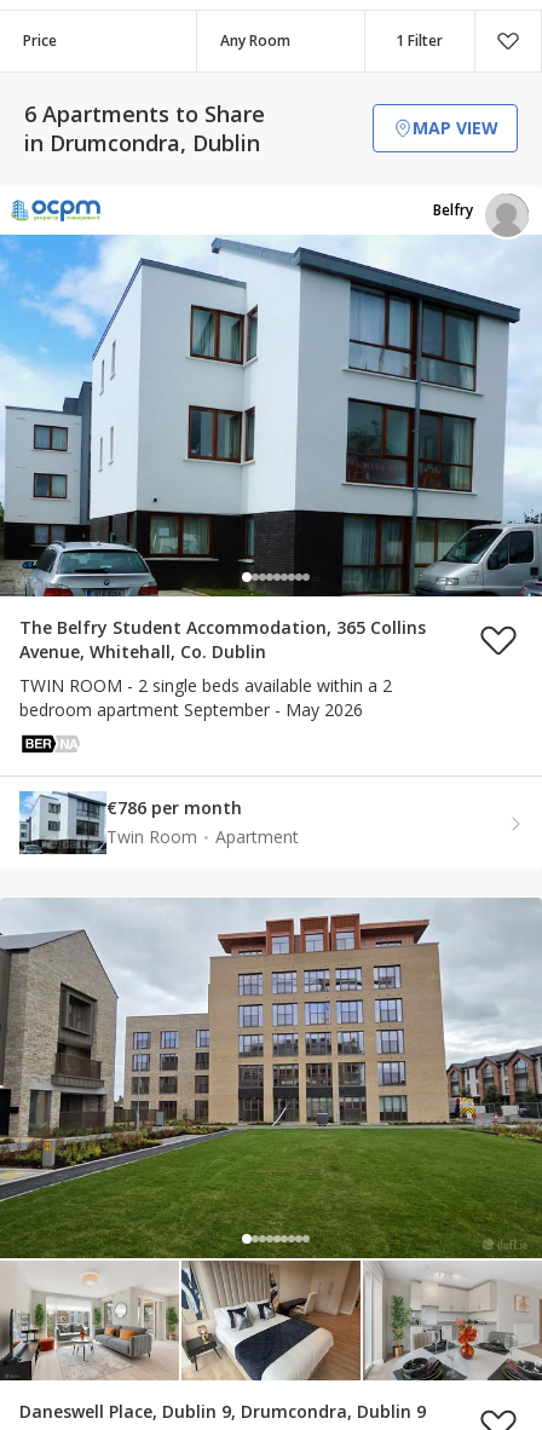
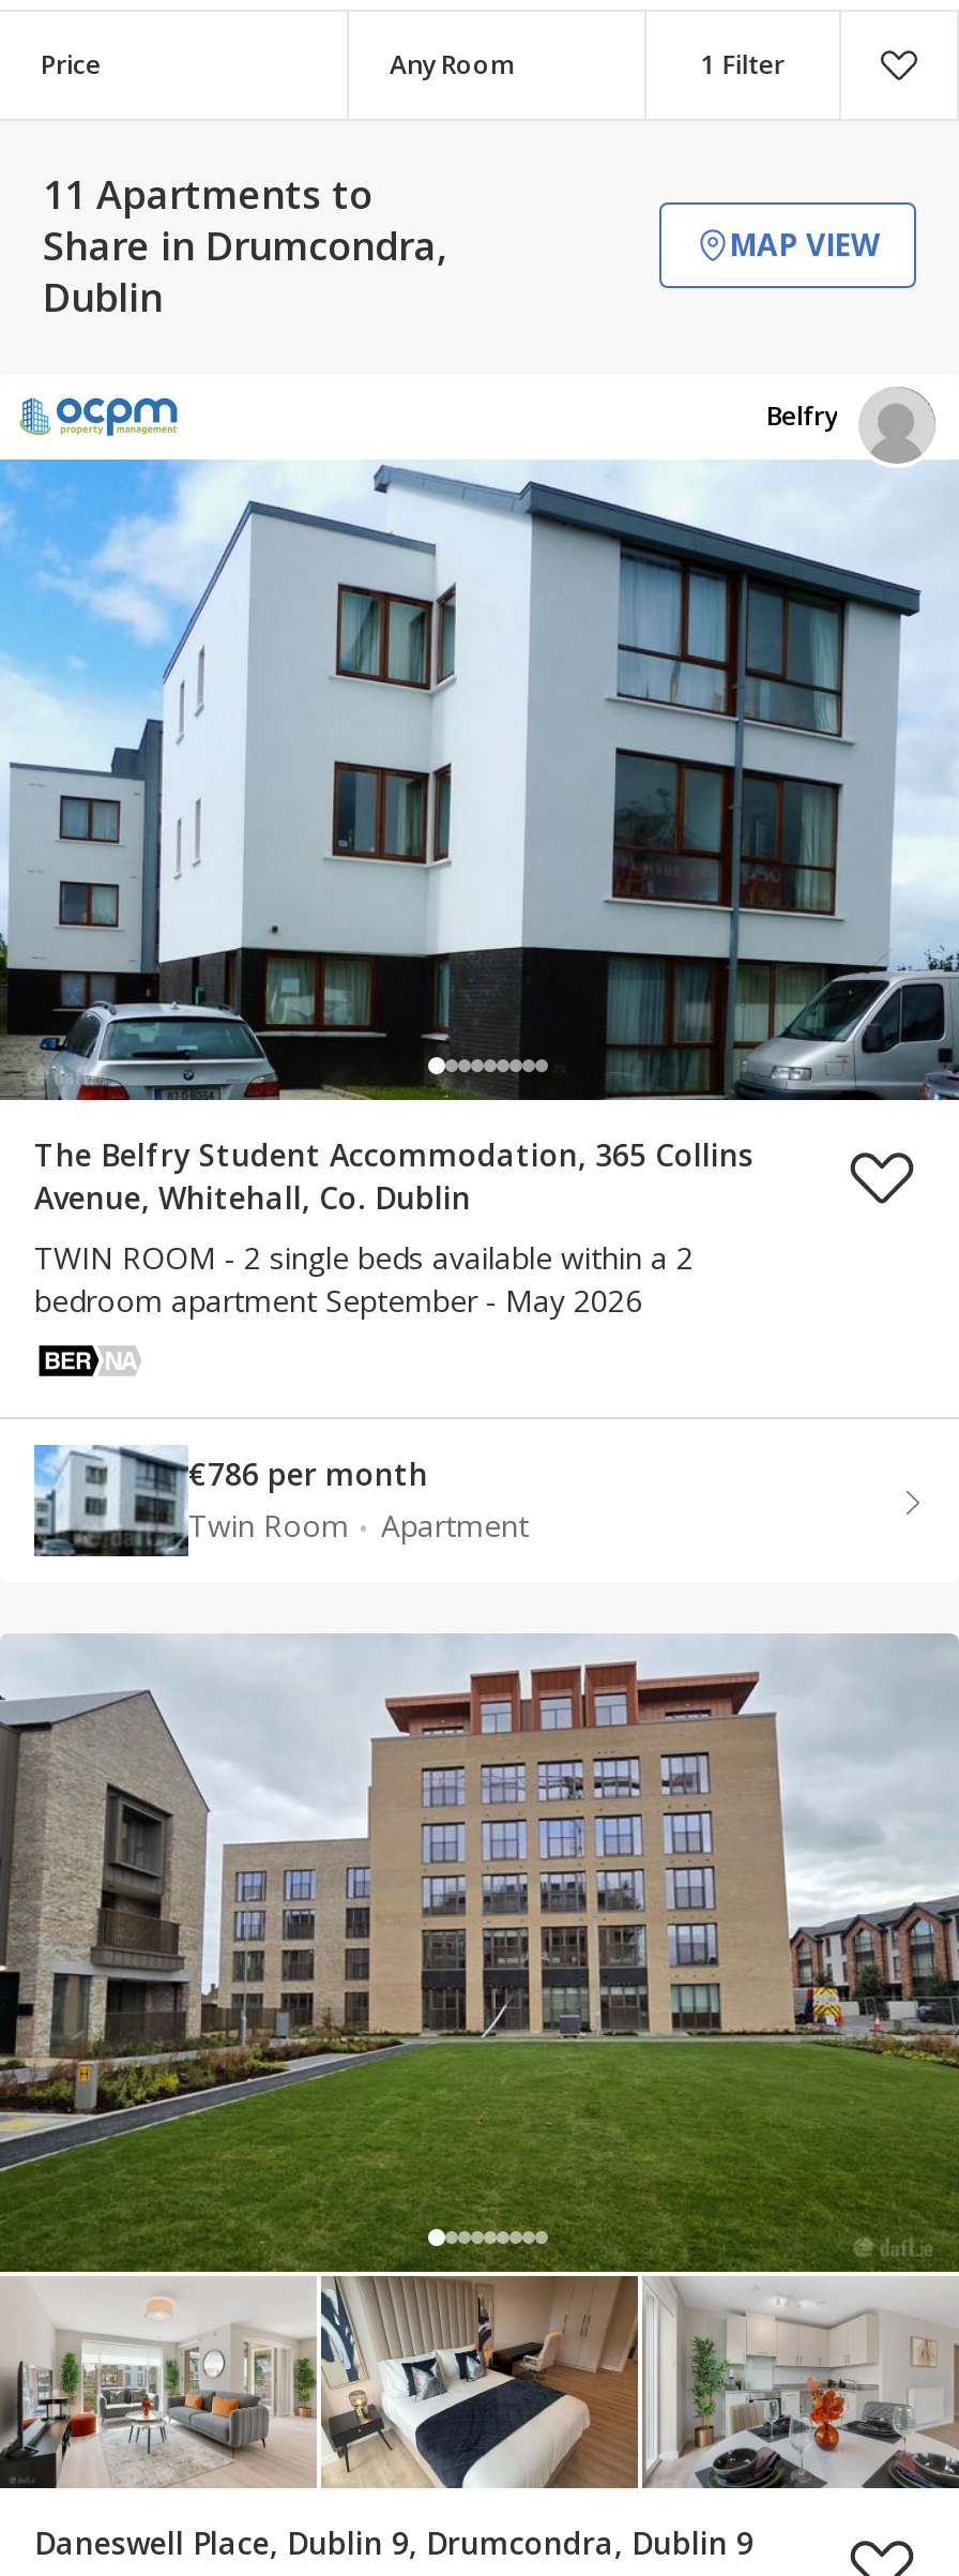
- 6 Apartments to Share
- in Drumcondra, Dublin
+ 11 Apartments to
+ Share in Drumcondra,
+ Dublin
